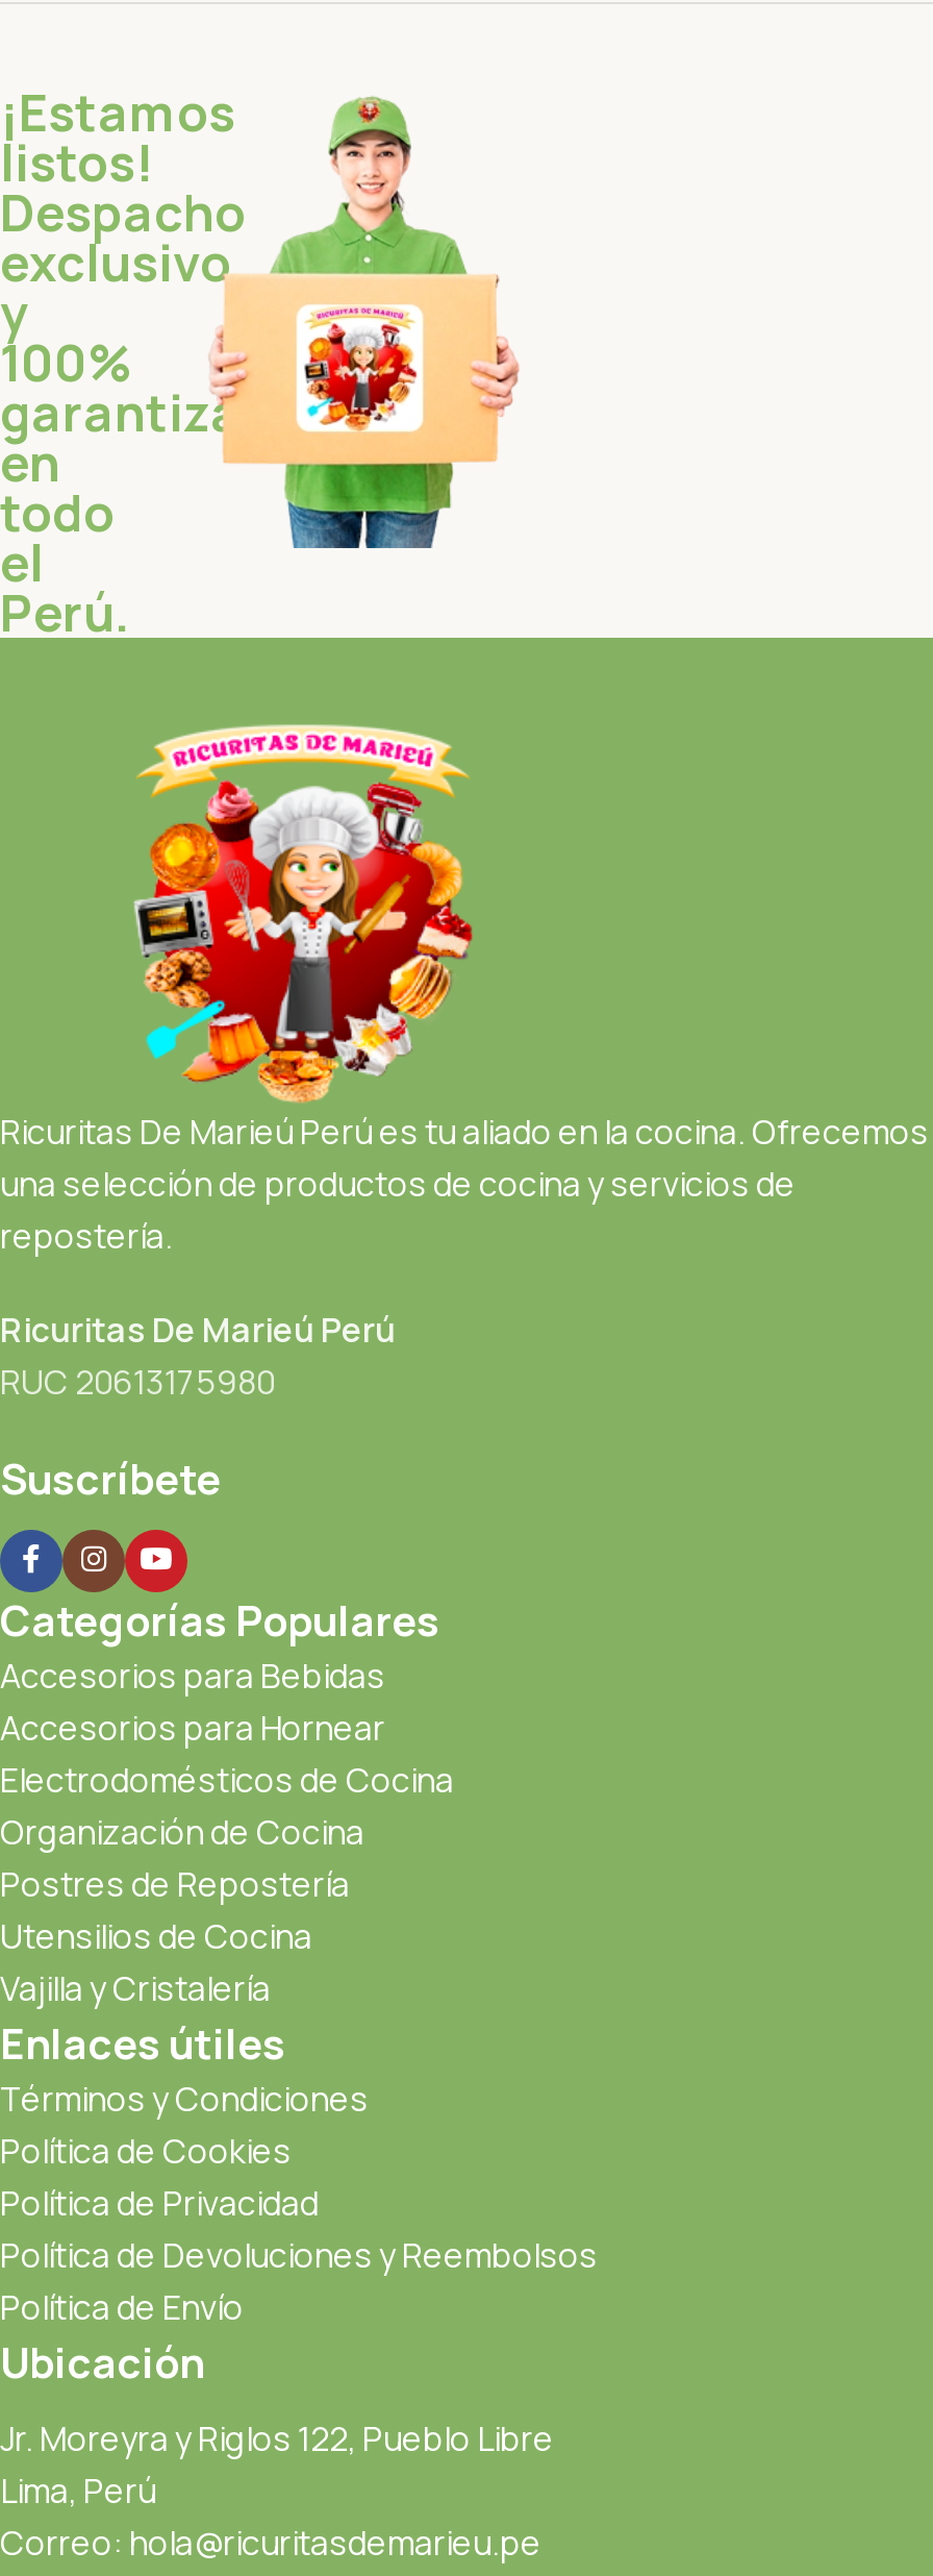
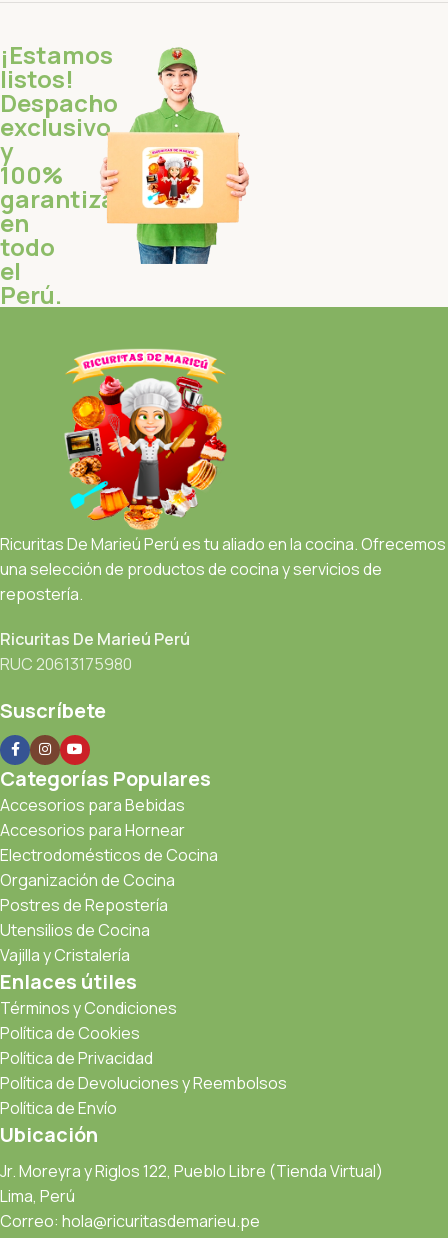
- Jr. Moreyra y Riglos 122, Pueblo Libre
+ Jr. Moreyra y Riglos 122, Pueblo Libre (Tienda Virtual)
